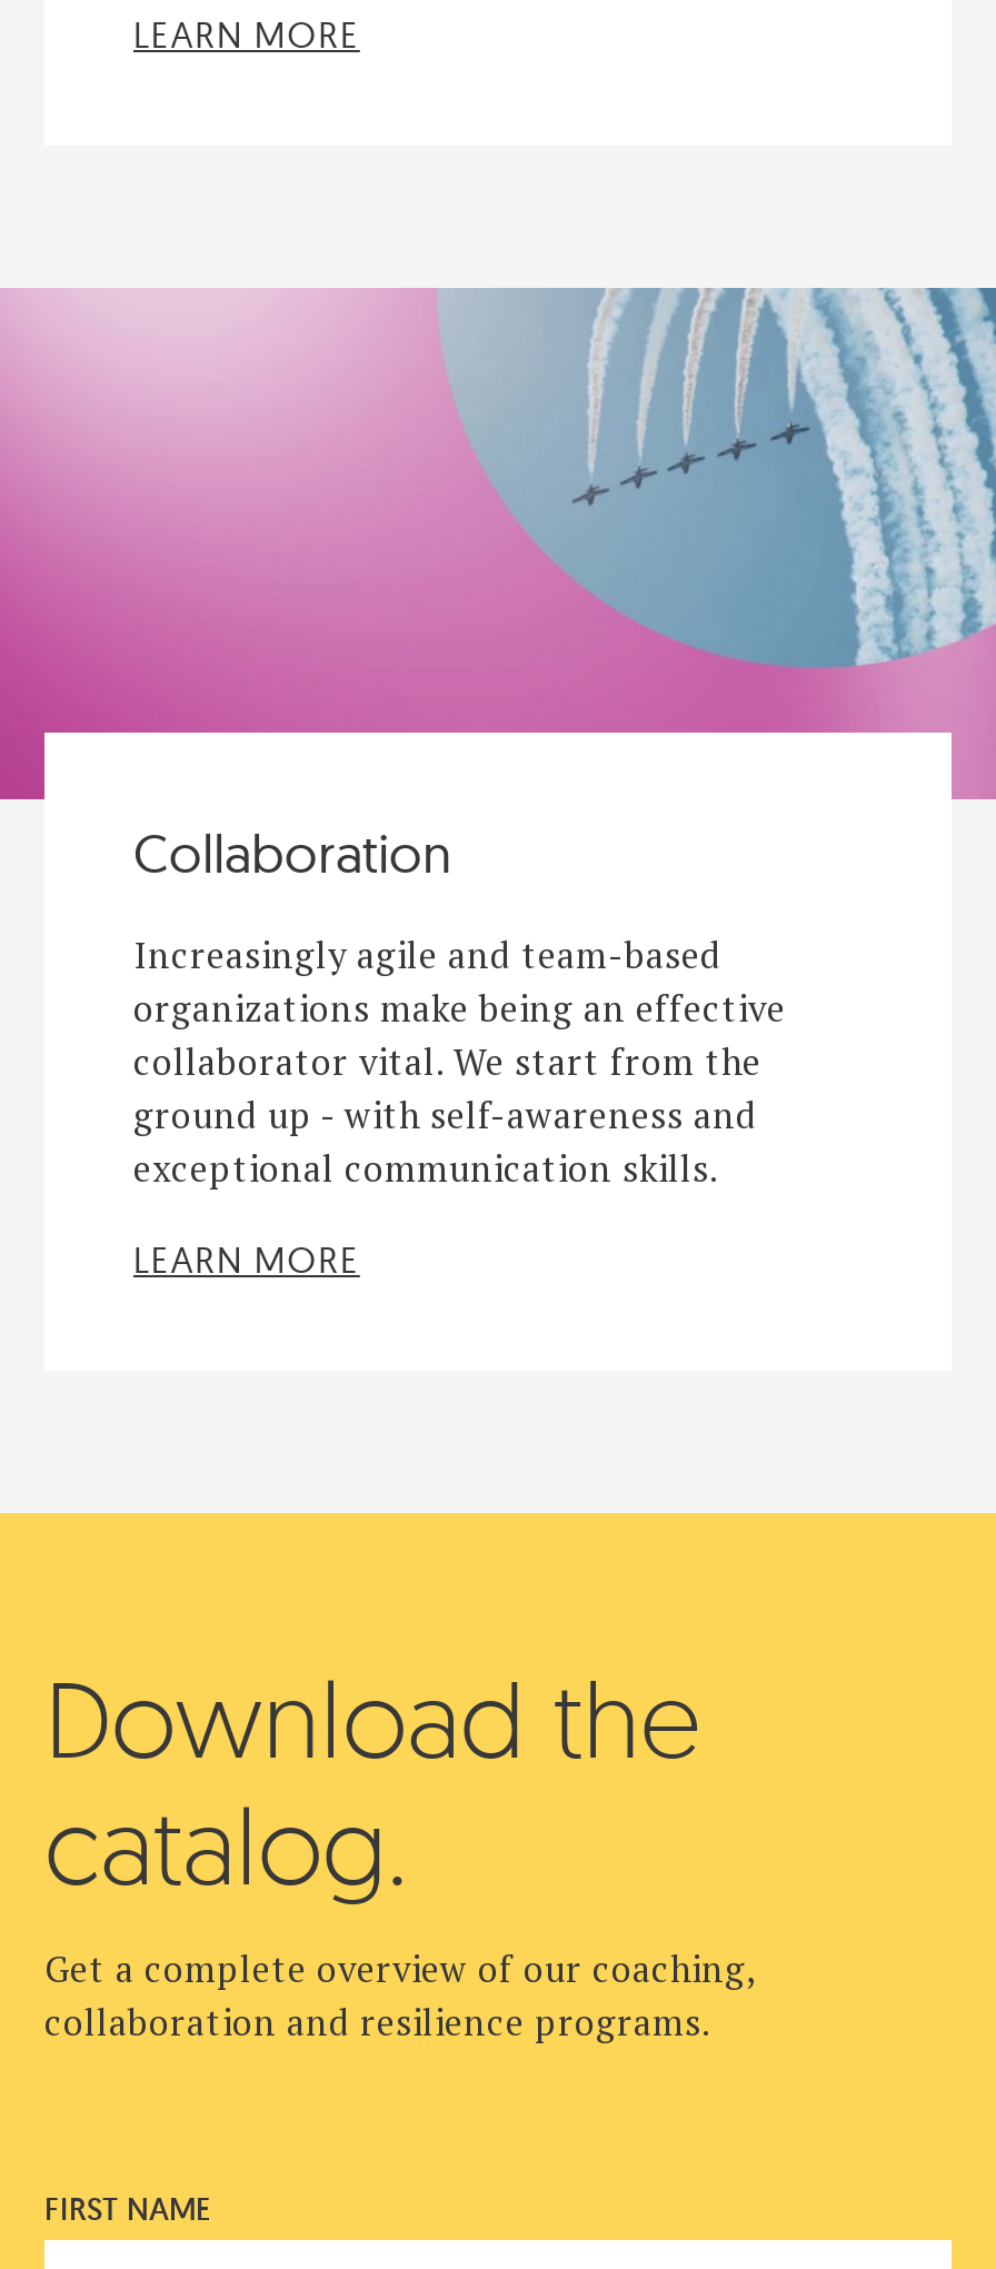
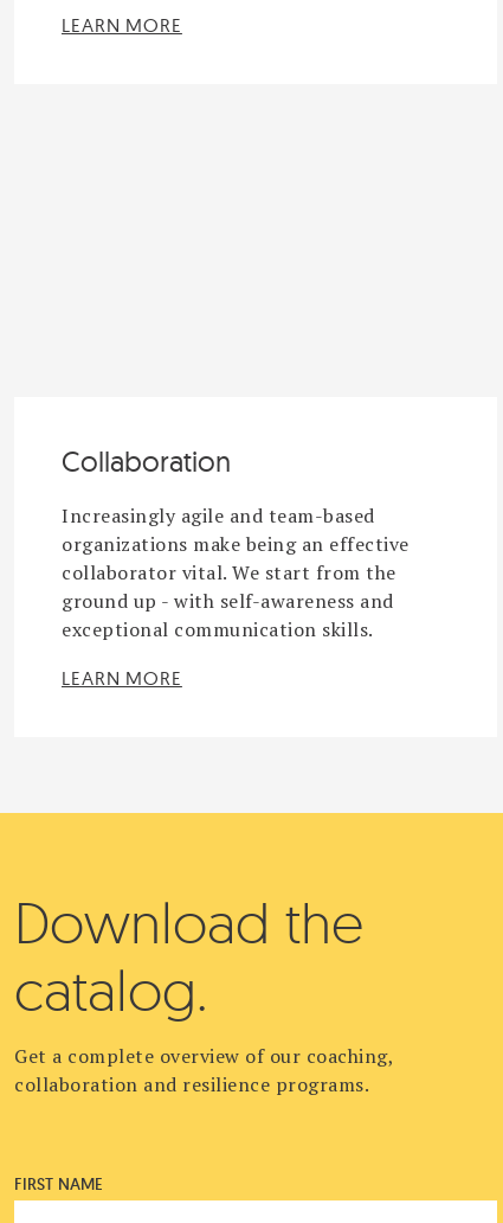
- [image]
